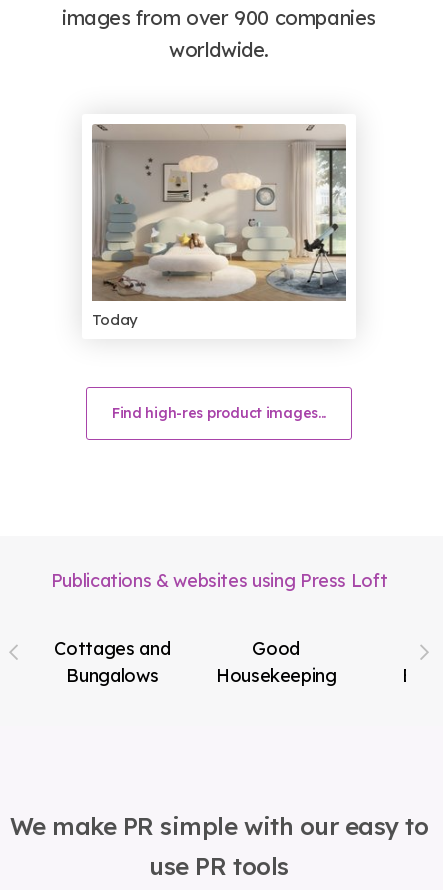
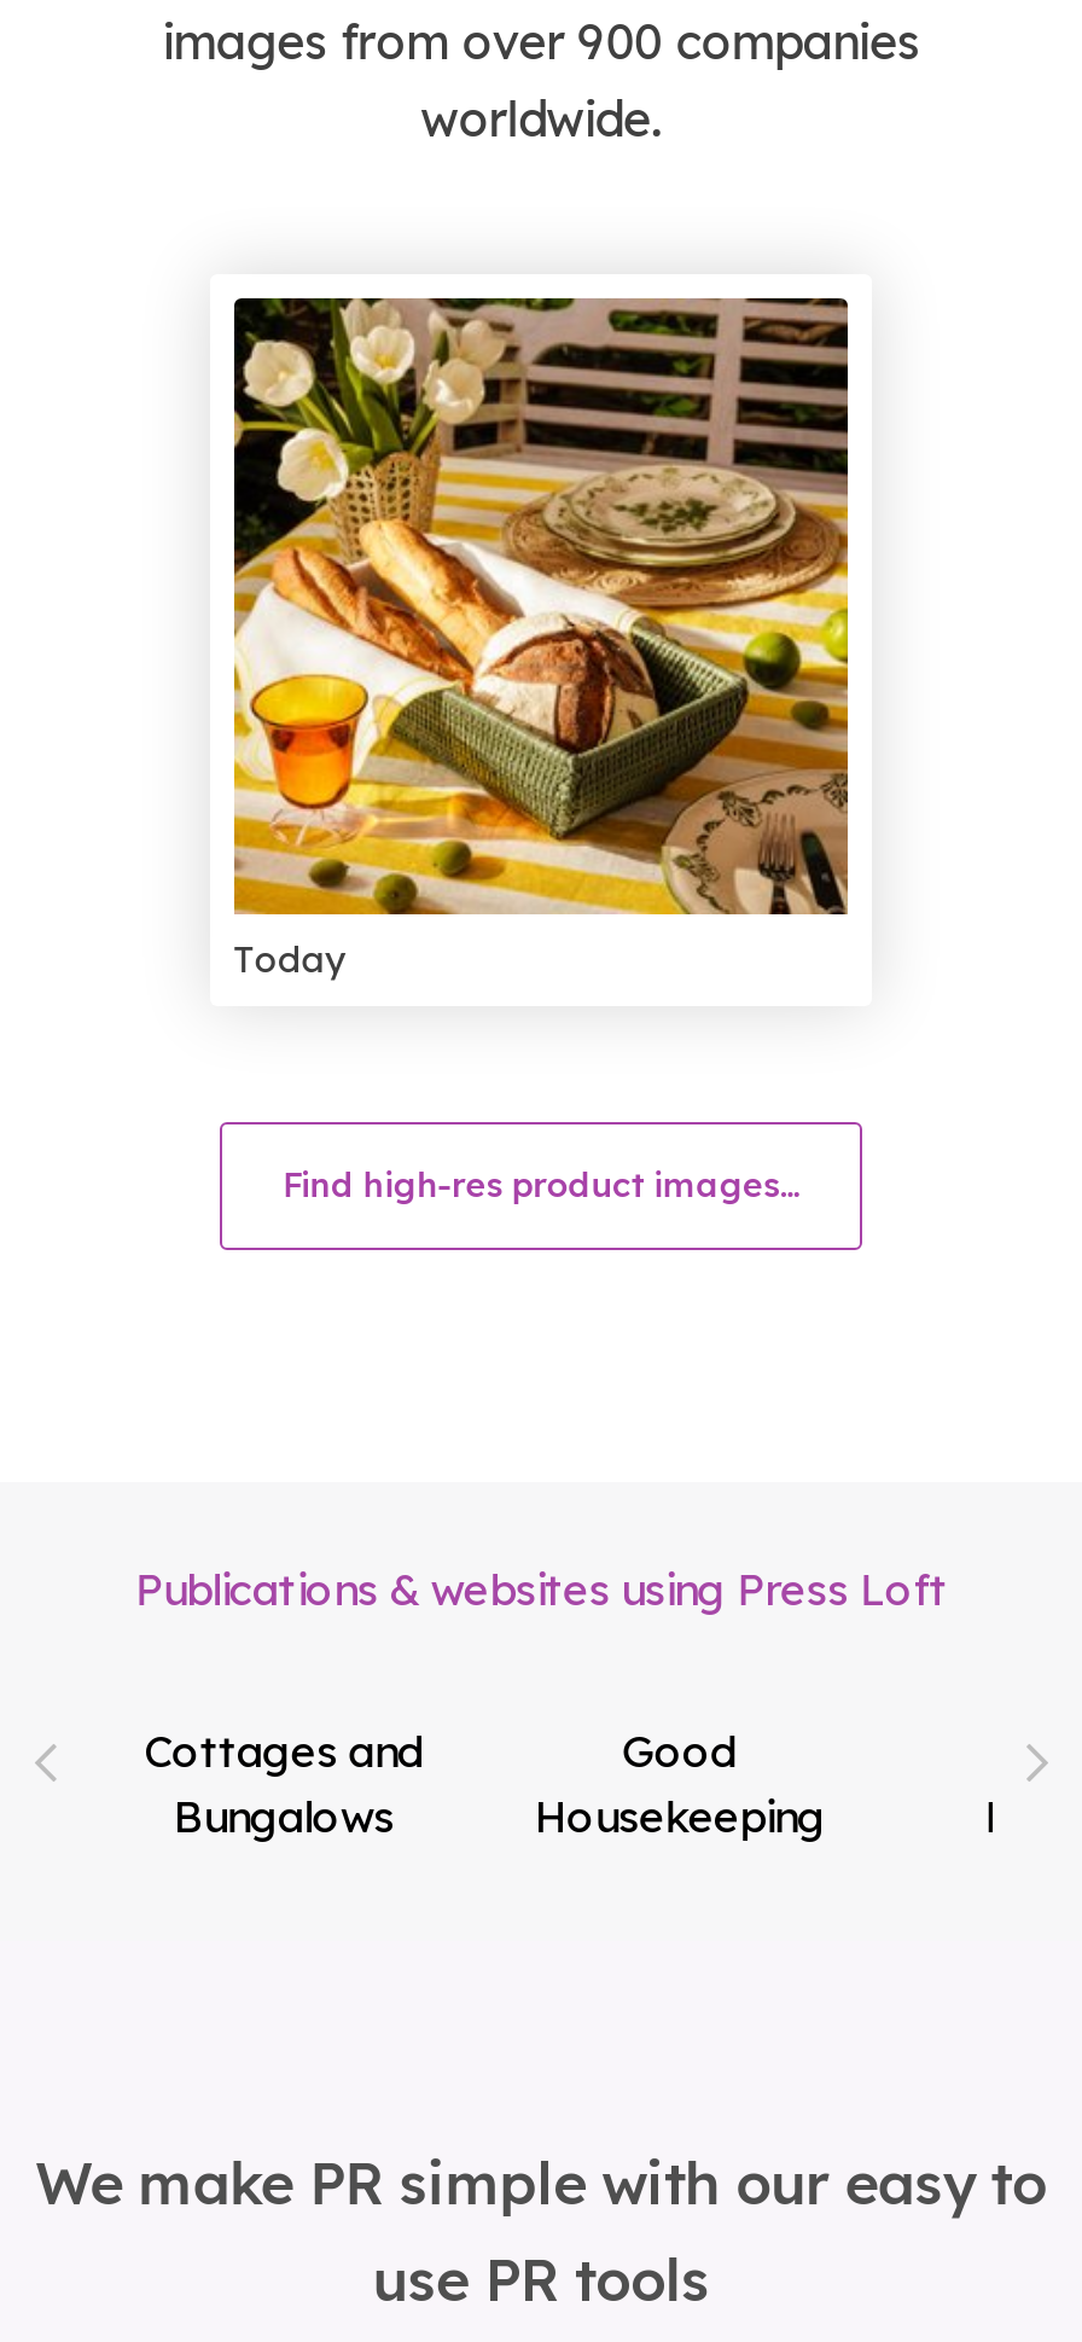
- [image]
+ [image]
